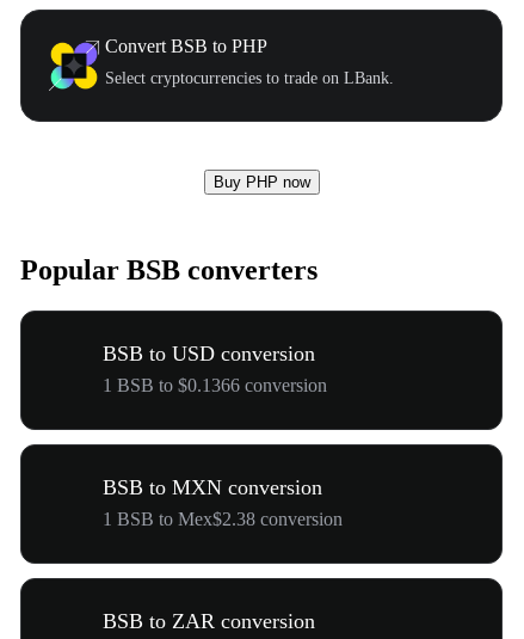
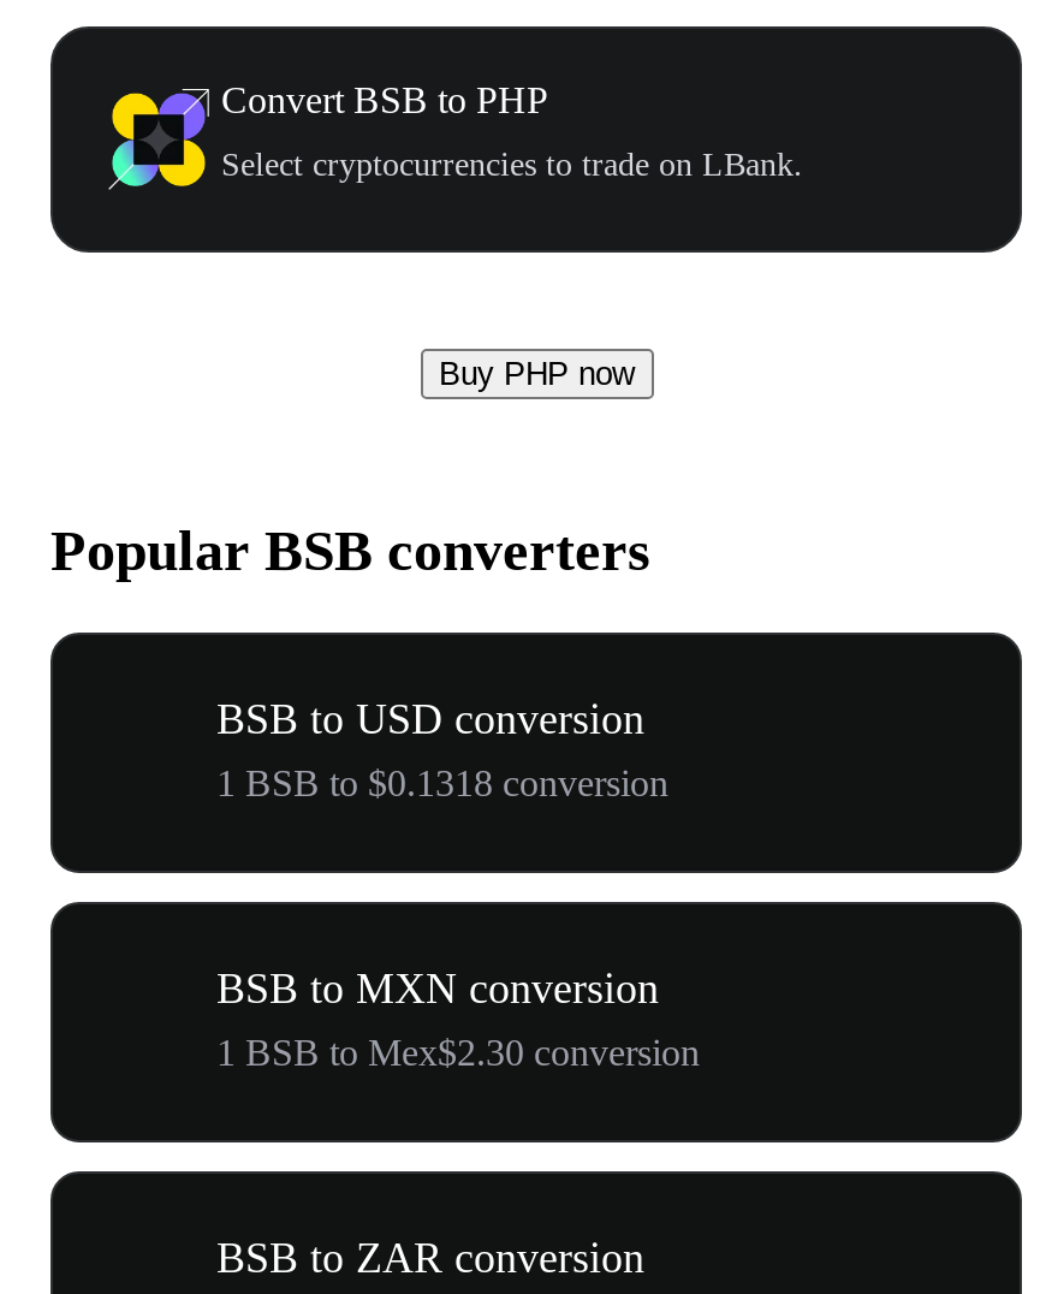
- 1 BSB to $0.1366 conversion
+ 1 BSB to $0.1318 conversion

- 1 BSB to Mex$2.38 conversion
+ 1 BSB to Mex$2.30 conversion
